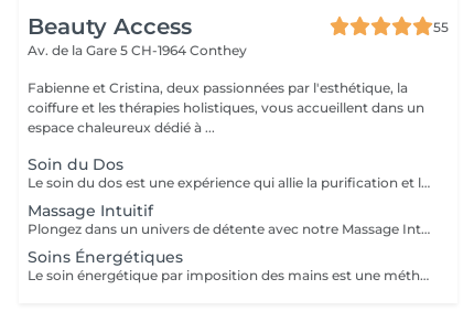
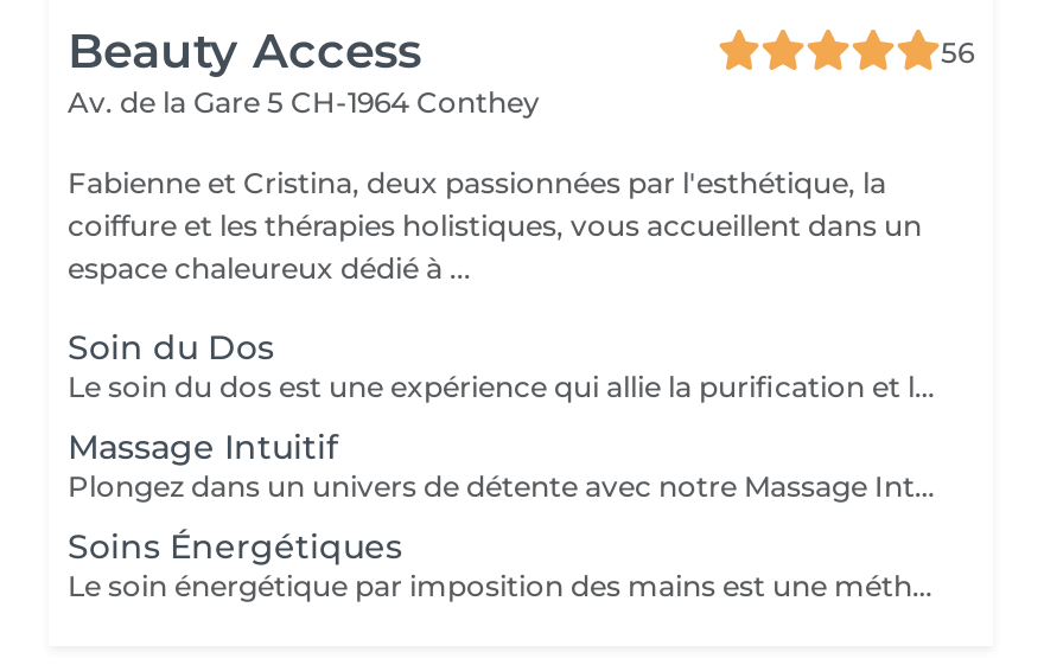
- 55
+ 56
